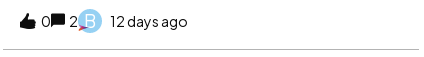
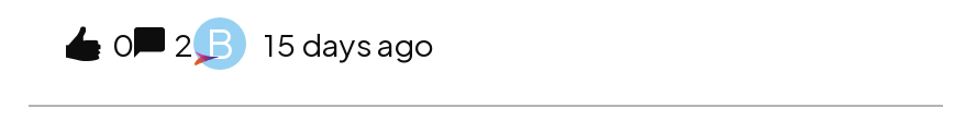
- 12 days ago
+ 15 days ago
